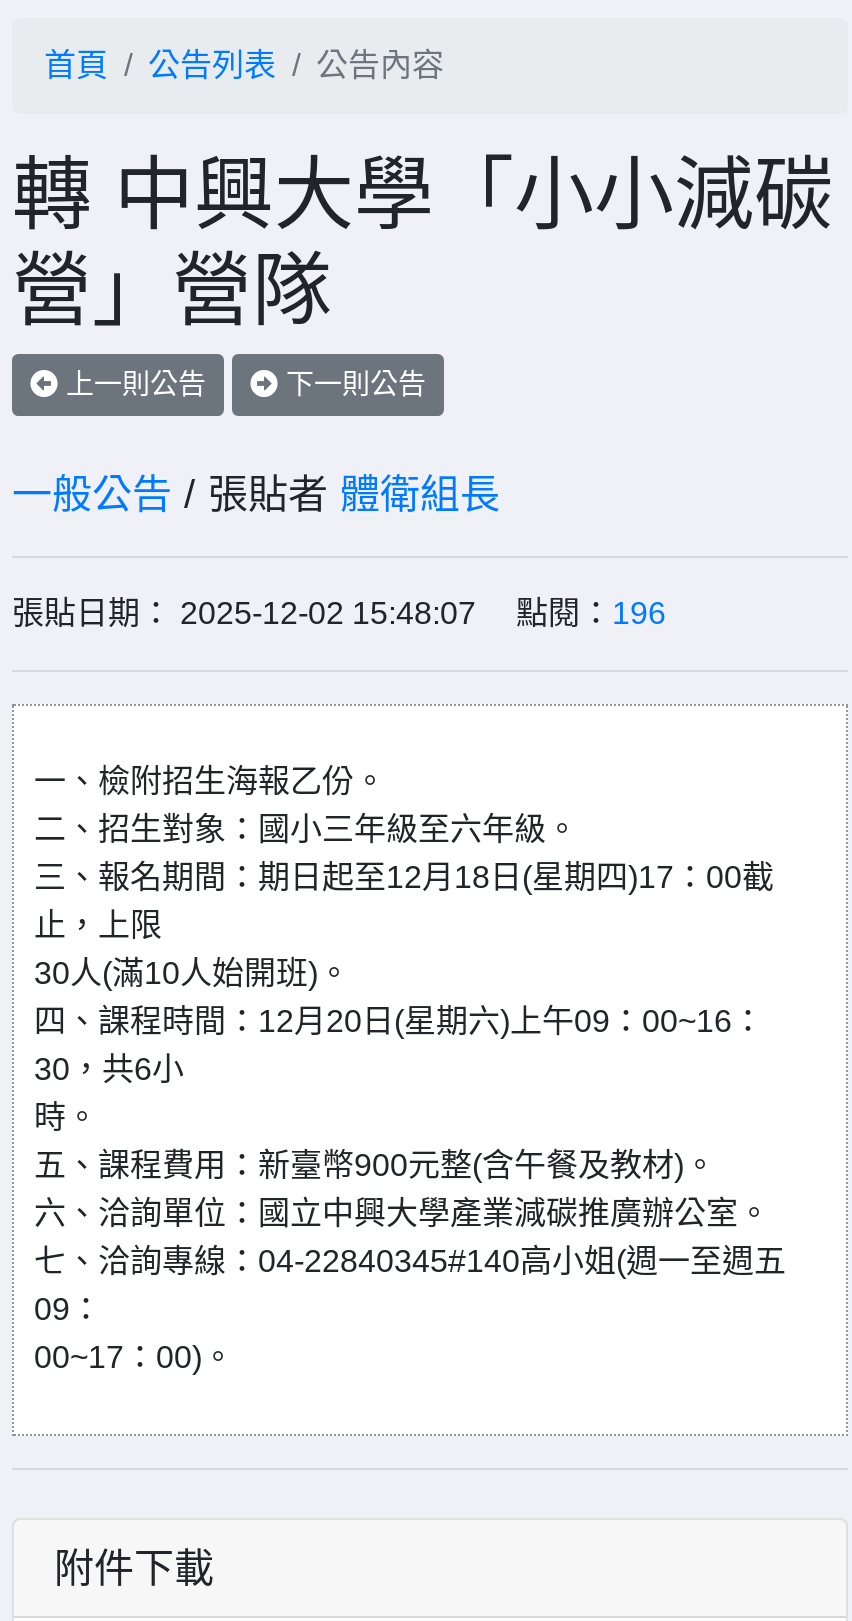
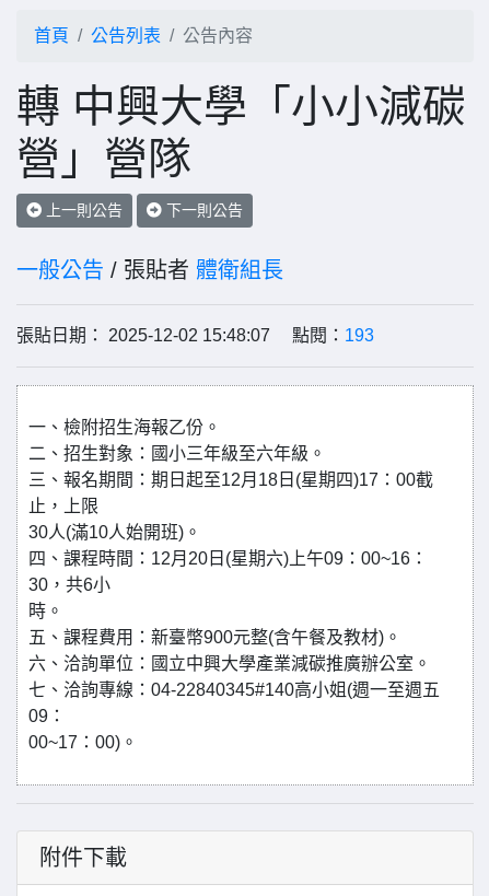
- 張貼日期： 2025-12-02 15:48:07 點閱：196
+ 張貼日期： 2025-12-02 15:48:07 點閱：193
